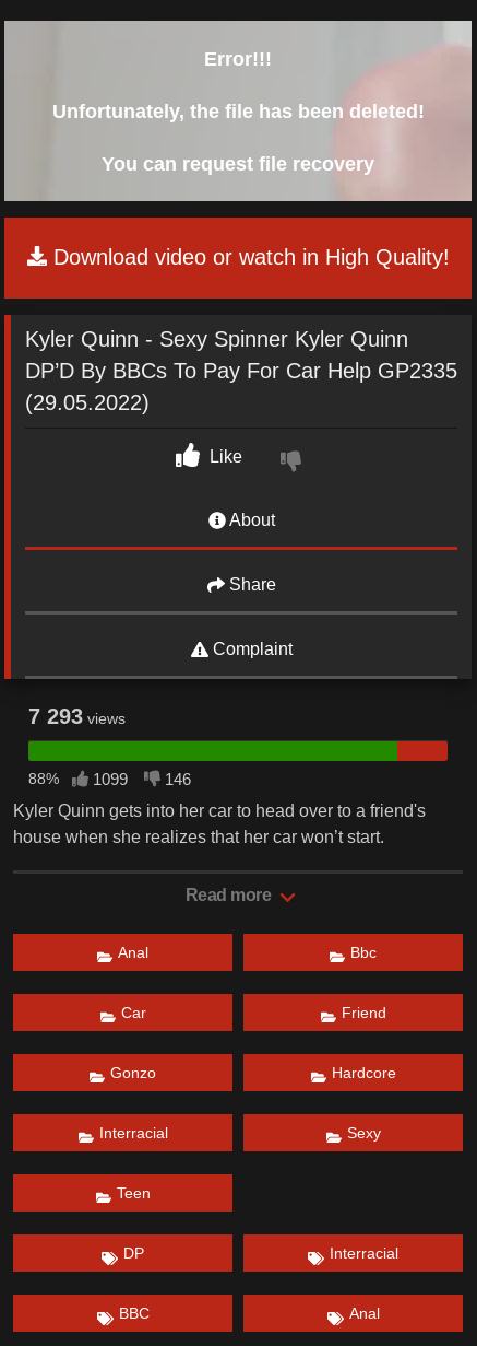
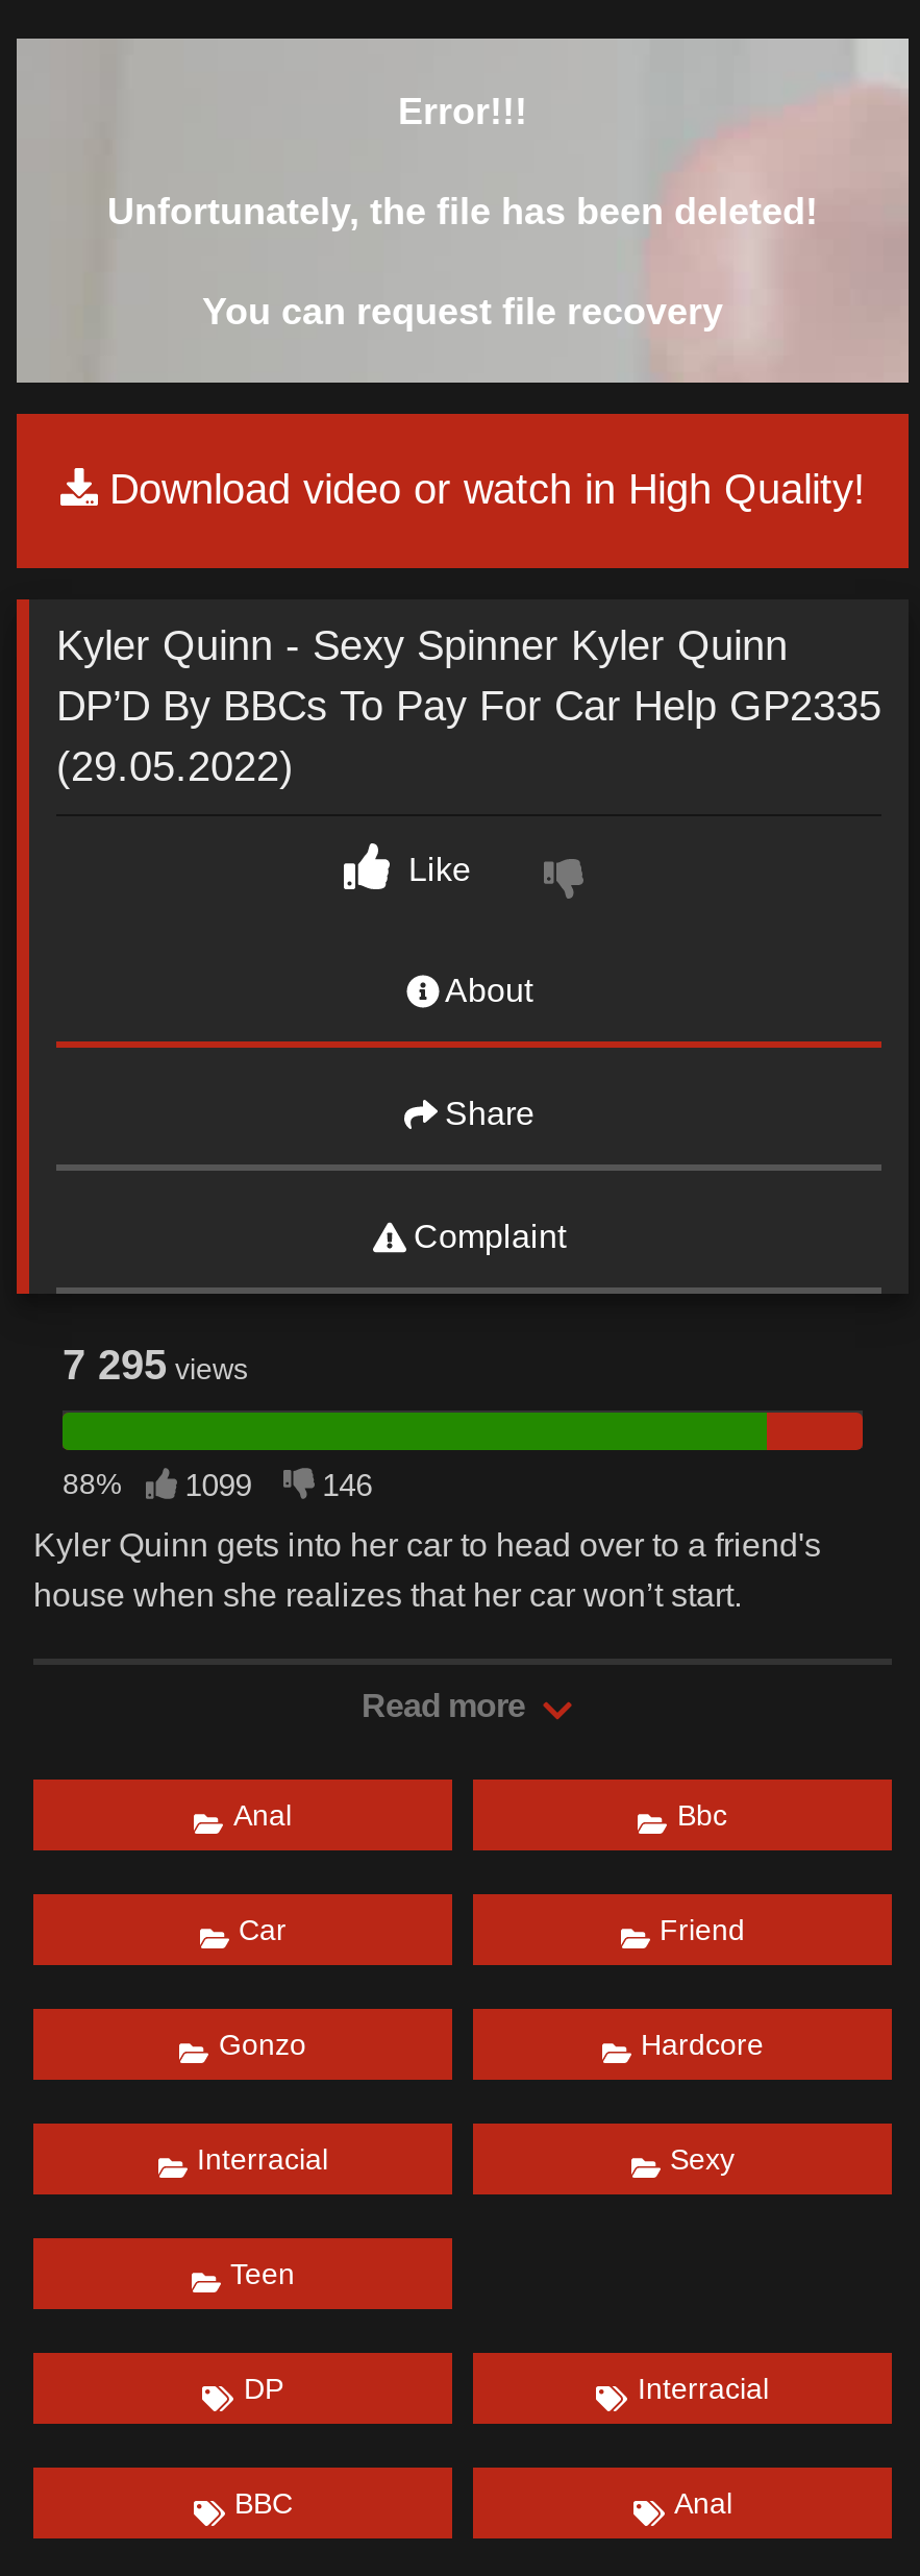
- 7 293 views
+ 7 295 views
